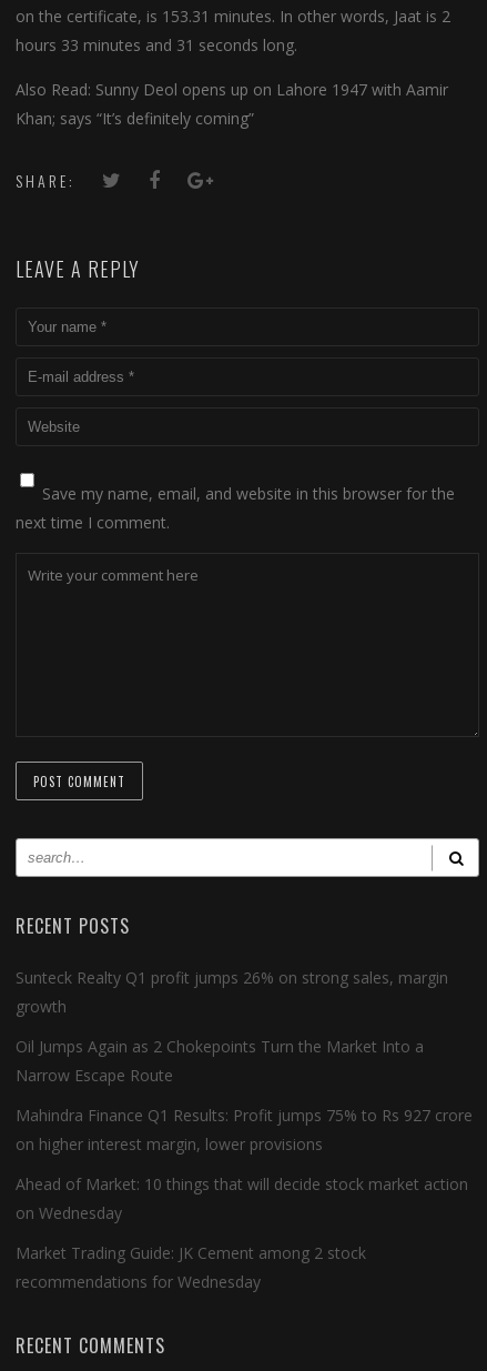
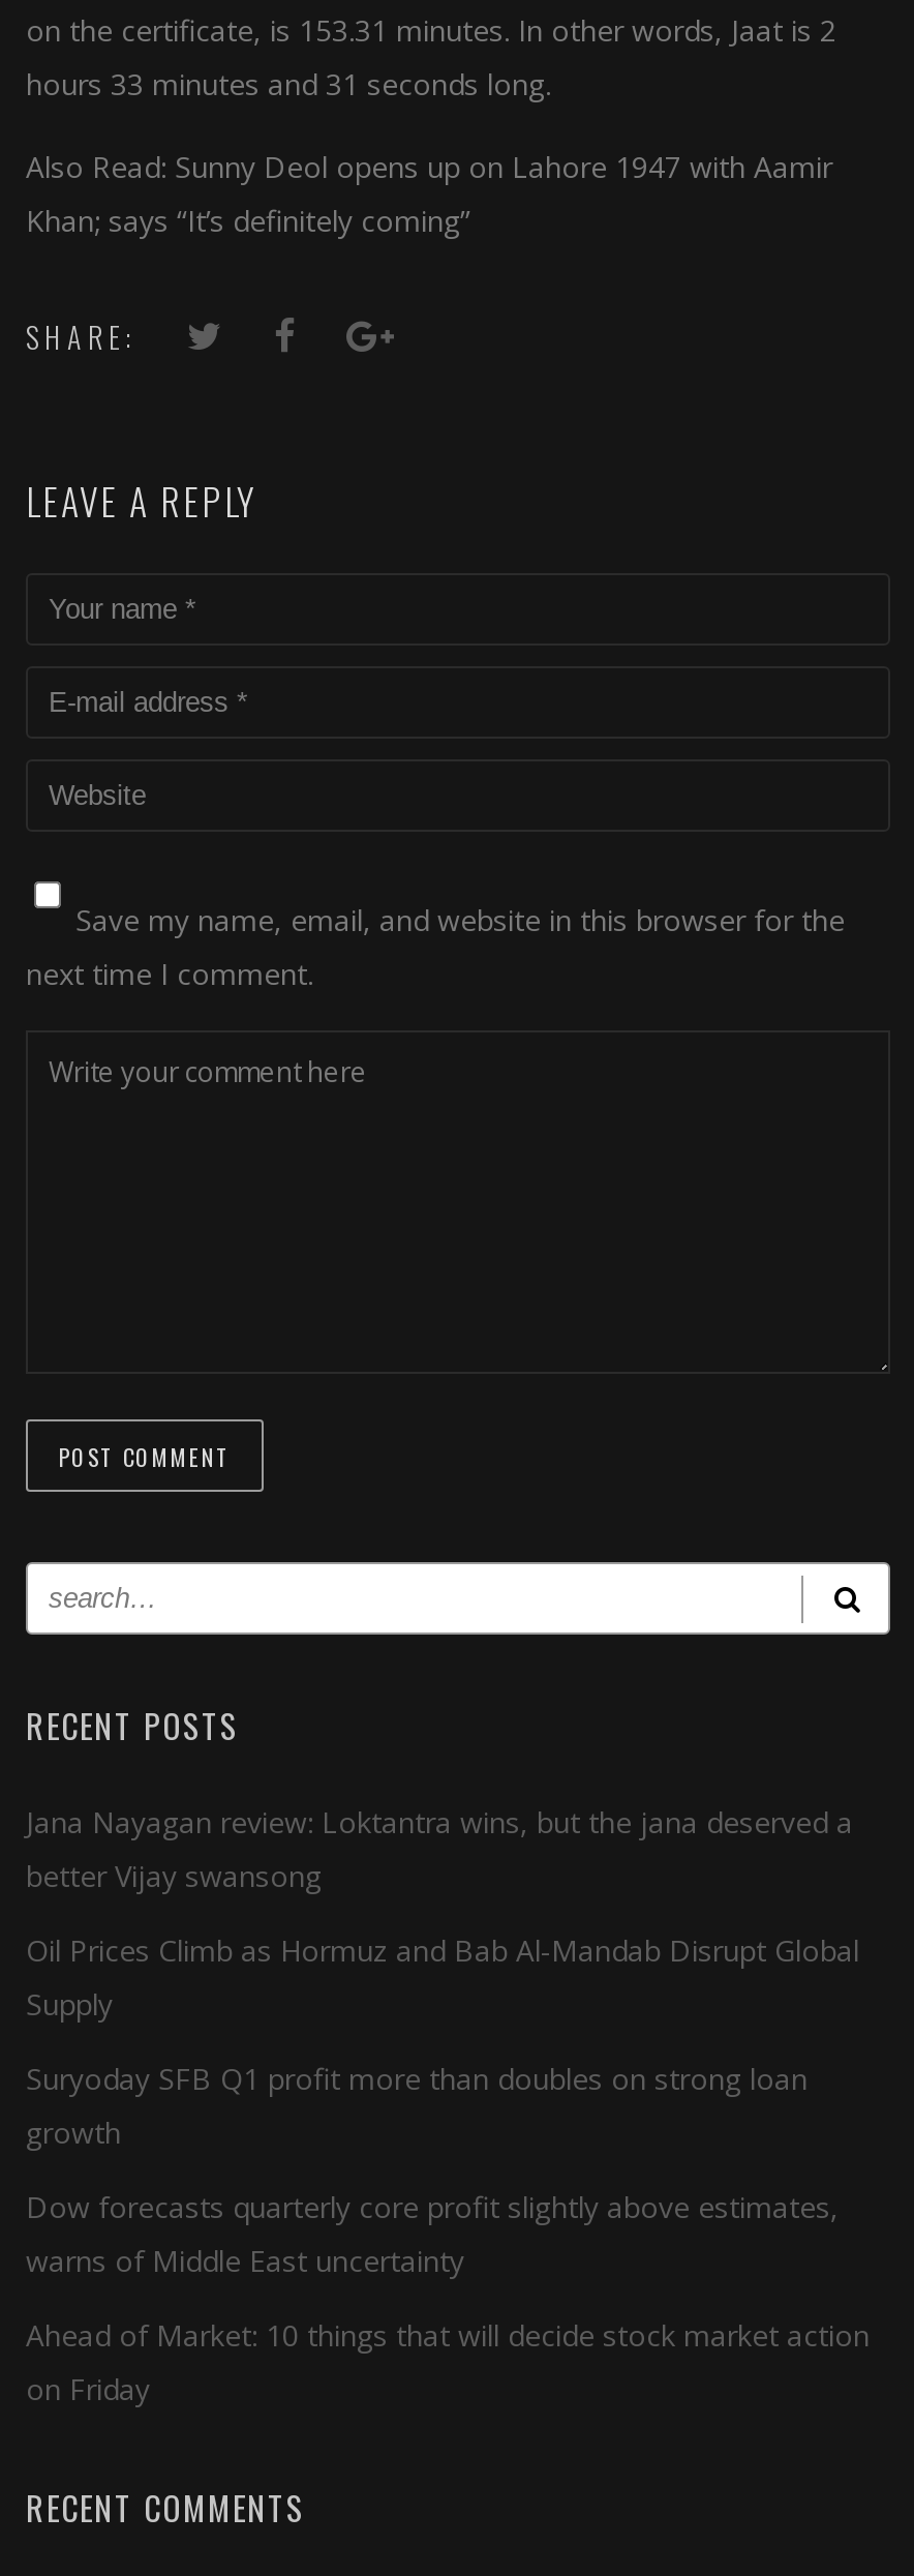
- Sunteck Realty Q1 profit jumps 26% on strong sales, margin
+ Jana Nayagan review: Loktantra wins, but the jana deserved a
+ better Vijay swansong
+ Oil Prices Climb as Hormuz and Bab Al-Mandab Disrupt Global
+ Supply
+ Suryoday SFB Q1 profit more than doubles on strong loan

moved down: growth

- Oil Jumps Again as 2 Chokepoints Turn the Market Into a
- Narrow Escape Route
- Mahindra Finance Q1 Results: Profit jumps 75% to Rs 927 crore
- on higher interest margin, lower provisions
+ Dow forecasts quarterly core profit slightly above estimates,
+ warns of Middle East uncertainty

moved down: Ahead of Market: 10 things that will decide stock market action

- on Wednesday
- Market Trading Guide: JK Cement among 2 stock
- recommendations for Wednesday
+ on Friday
